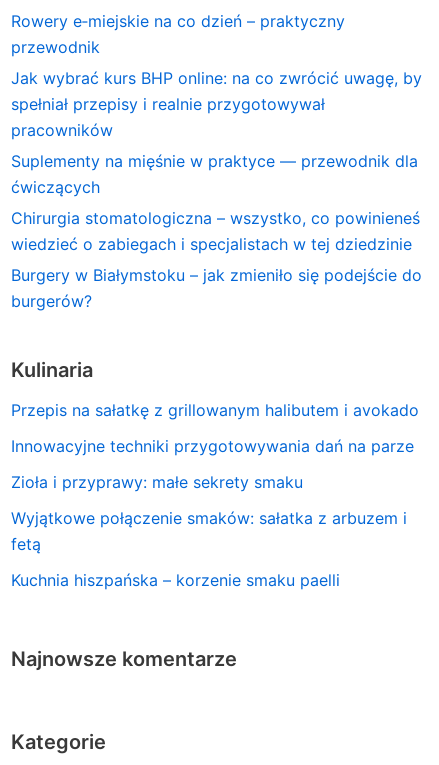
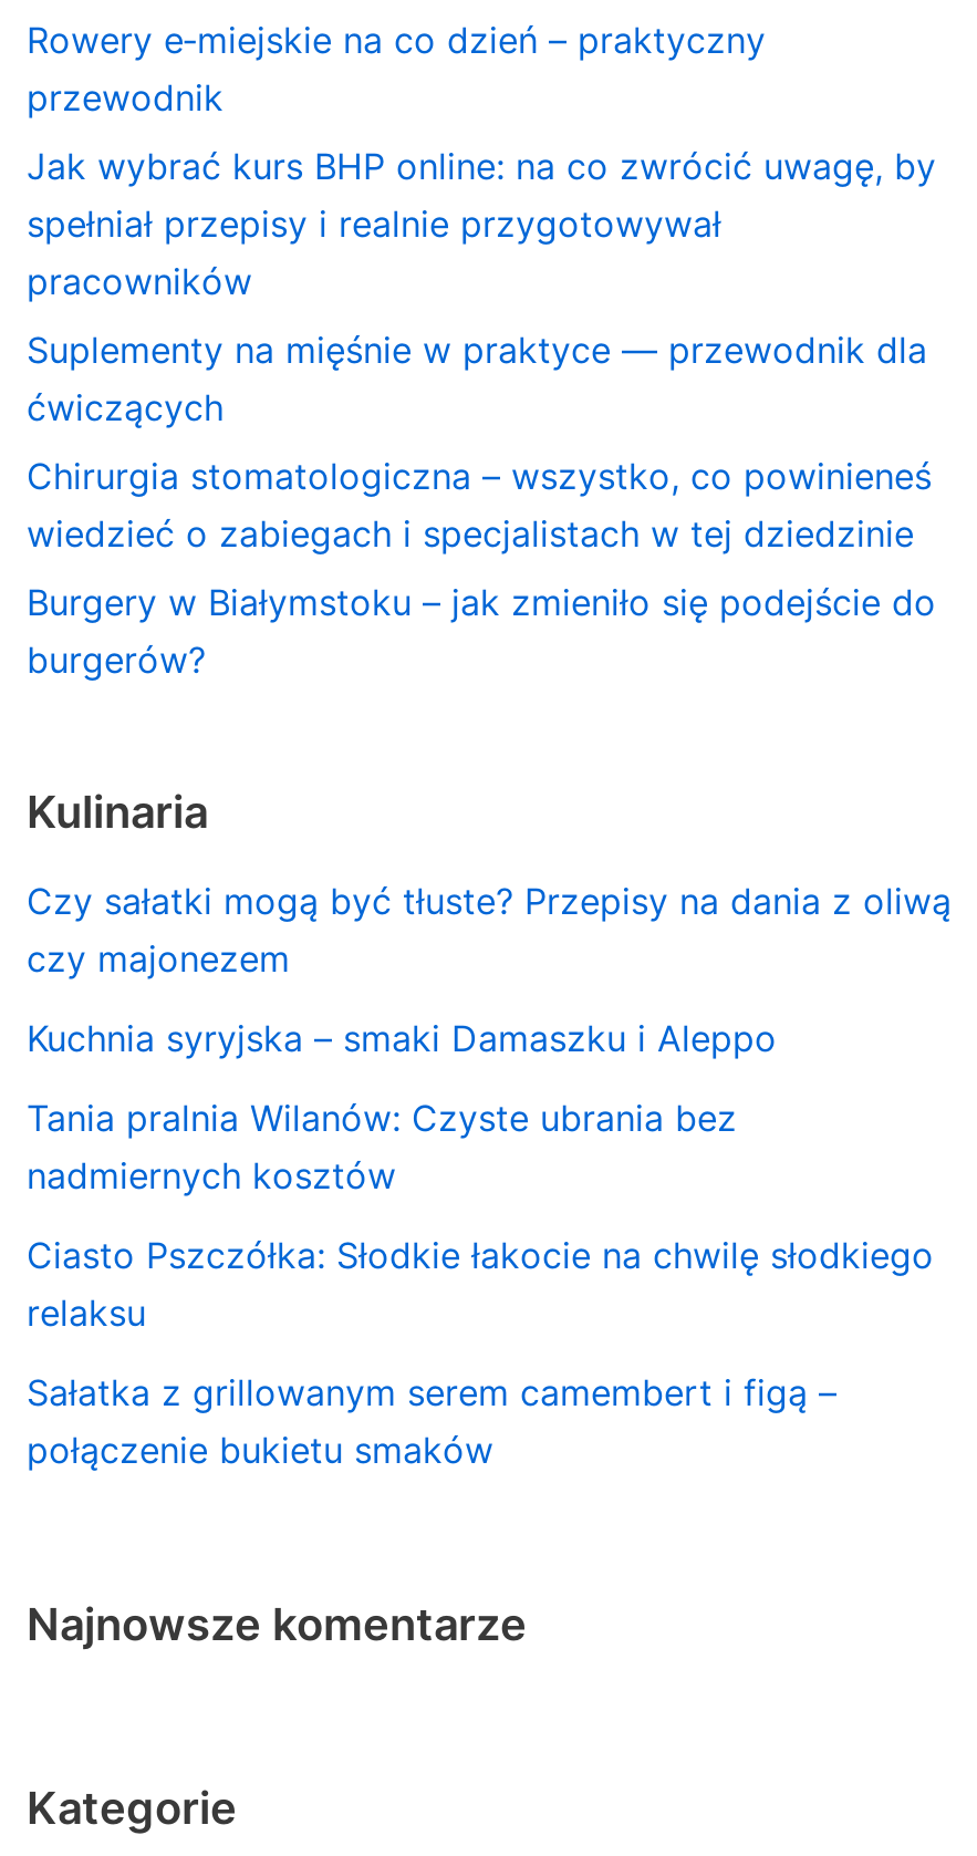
- Przepis na sałatkę z grillowanym halibutem i avokado
+ Czy sałatki mogą być tłuste? Przepisy na dania z oliwą
+ czy majonezem

- Innowacyjne techniki przygotowywania dań na parze
+ Kuchnia syryjska – smaki Damaszku i Aleppo

- Zioła i przyprawy: małe sekrety smaku
+ Tania pralnia Wilanów: Czyste ubrania bez
+ nadmiernych kosztów

- Wyjątkowe połączenie smaków: sałatka z arbuzem i
- fetą
+ Ciasto Pszczółka: Słodkie łakocie na chwilę słodkiego
+ relaksu

- Kuchnia hiszpańska – korzenie smaku paelli
+ Sałatka z grillowanym serem camembert i figą –
+ połączenie bukietu smaków
